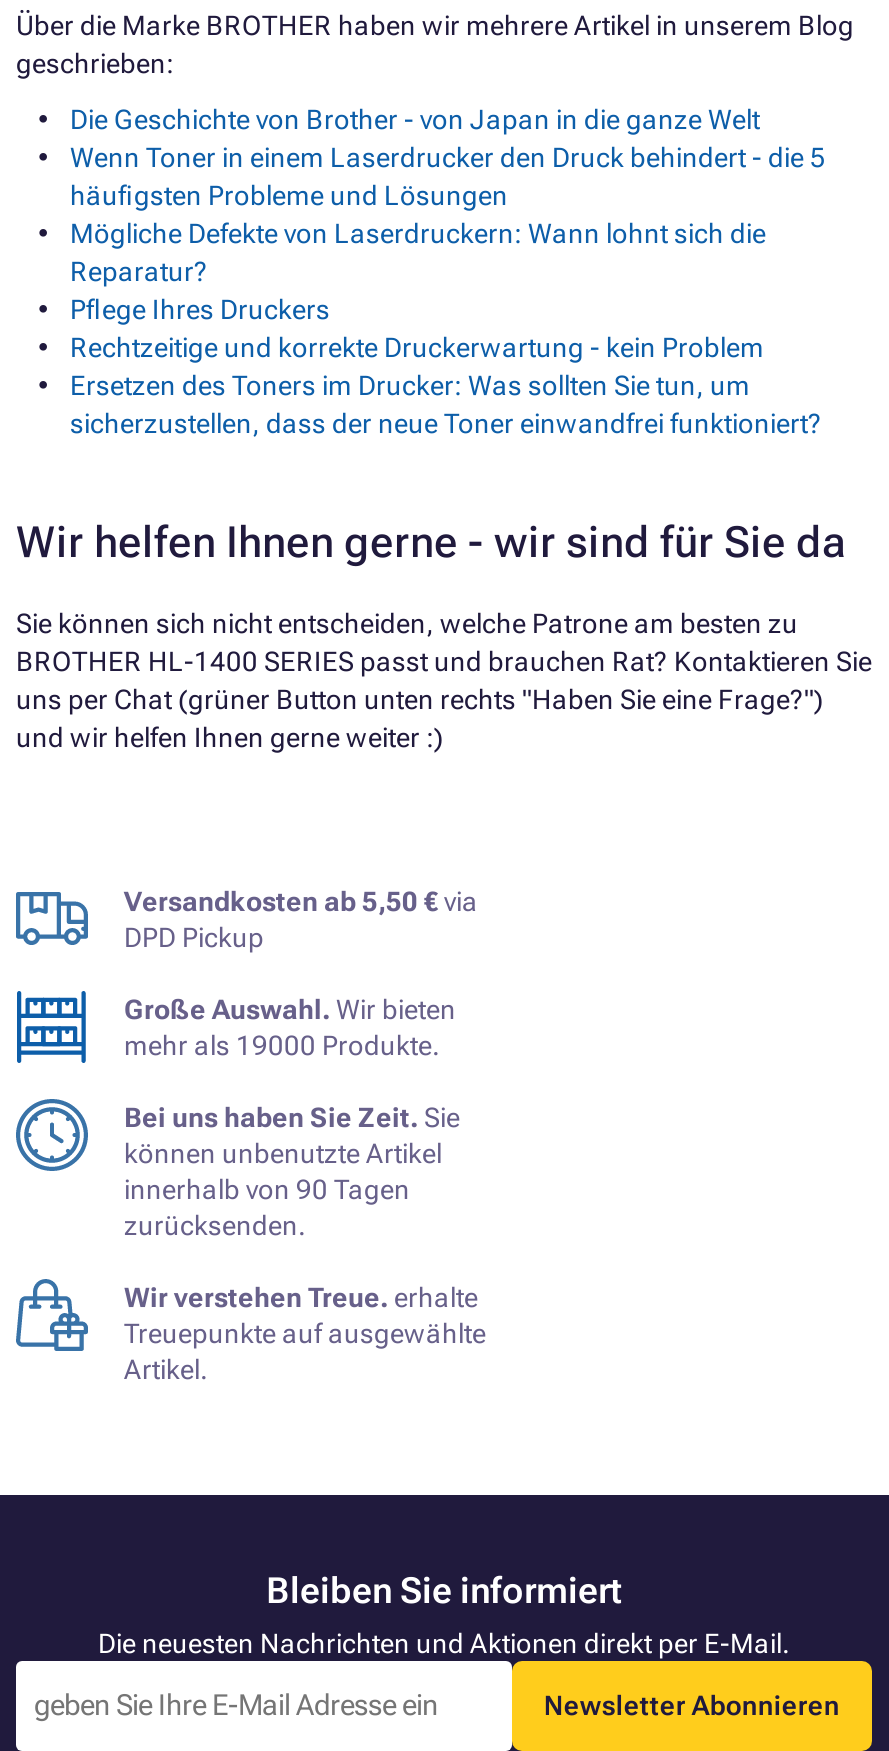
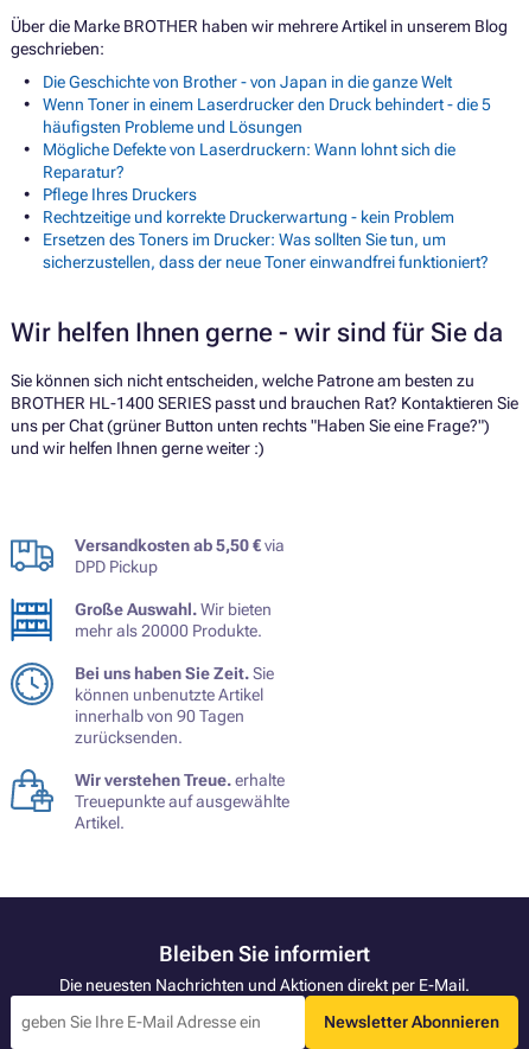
- mehr als 19000 Produkte.
+ mehr als 20000 Produkte.
